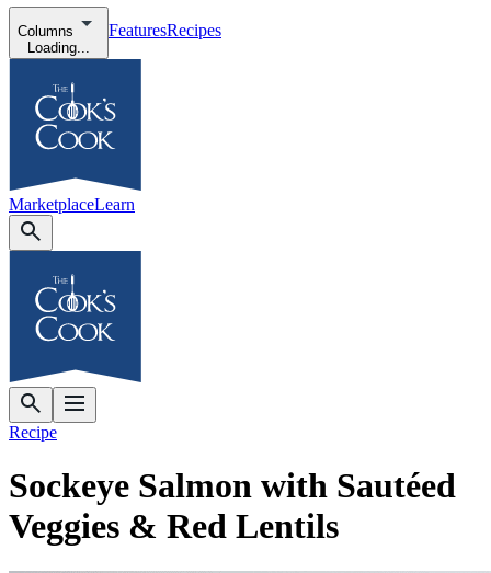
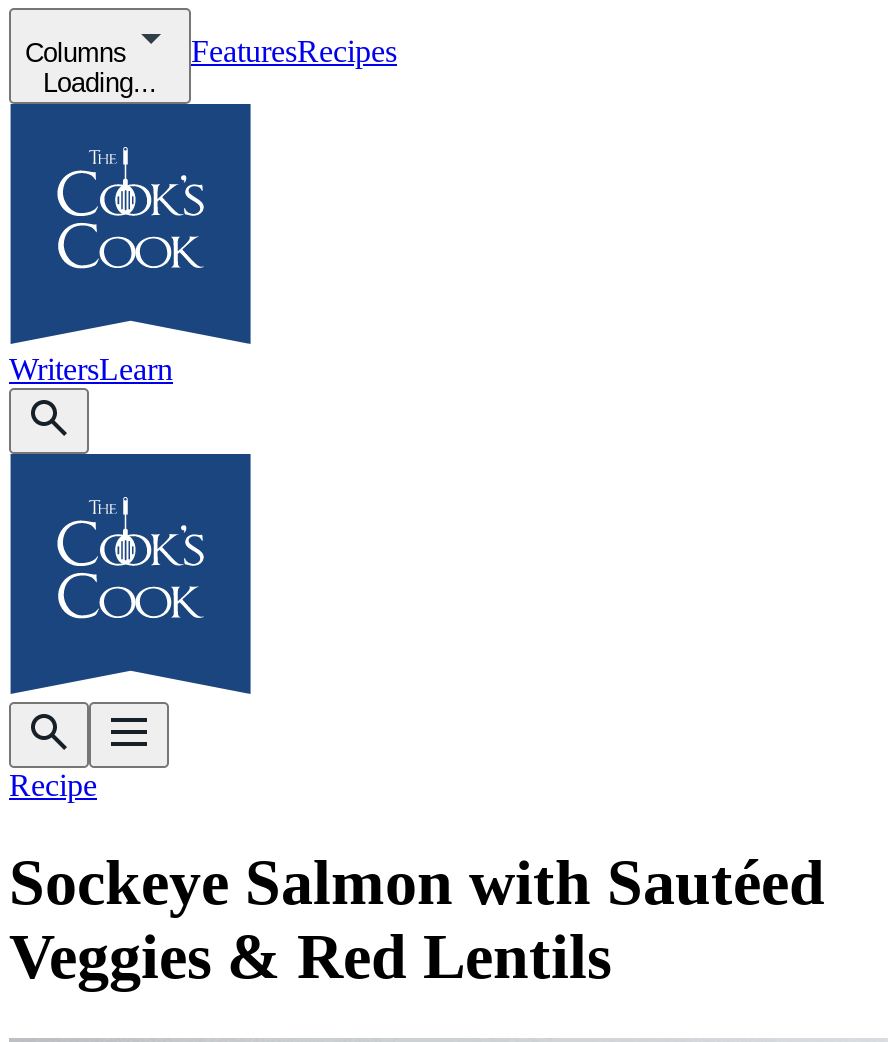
- MarketplaceLearn
+ WritersLearn
